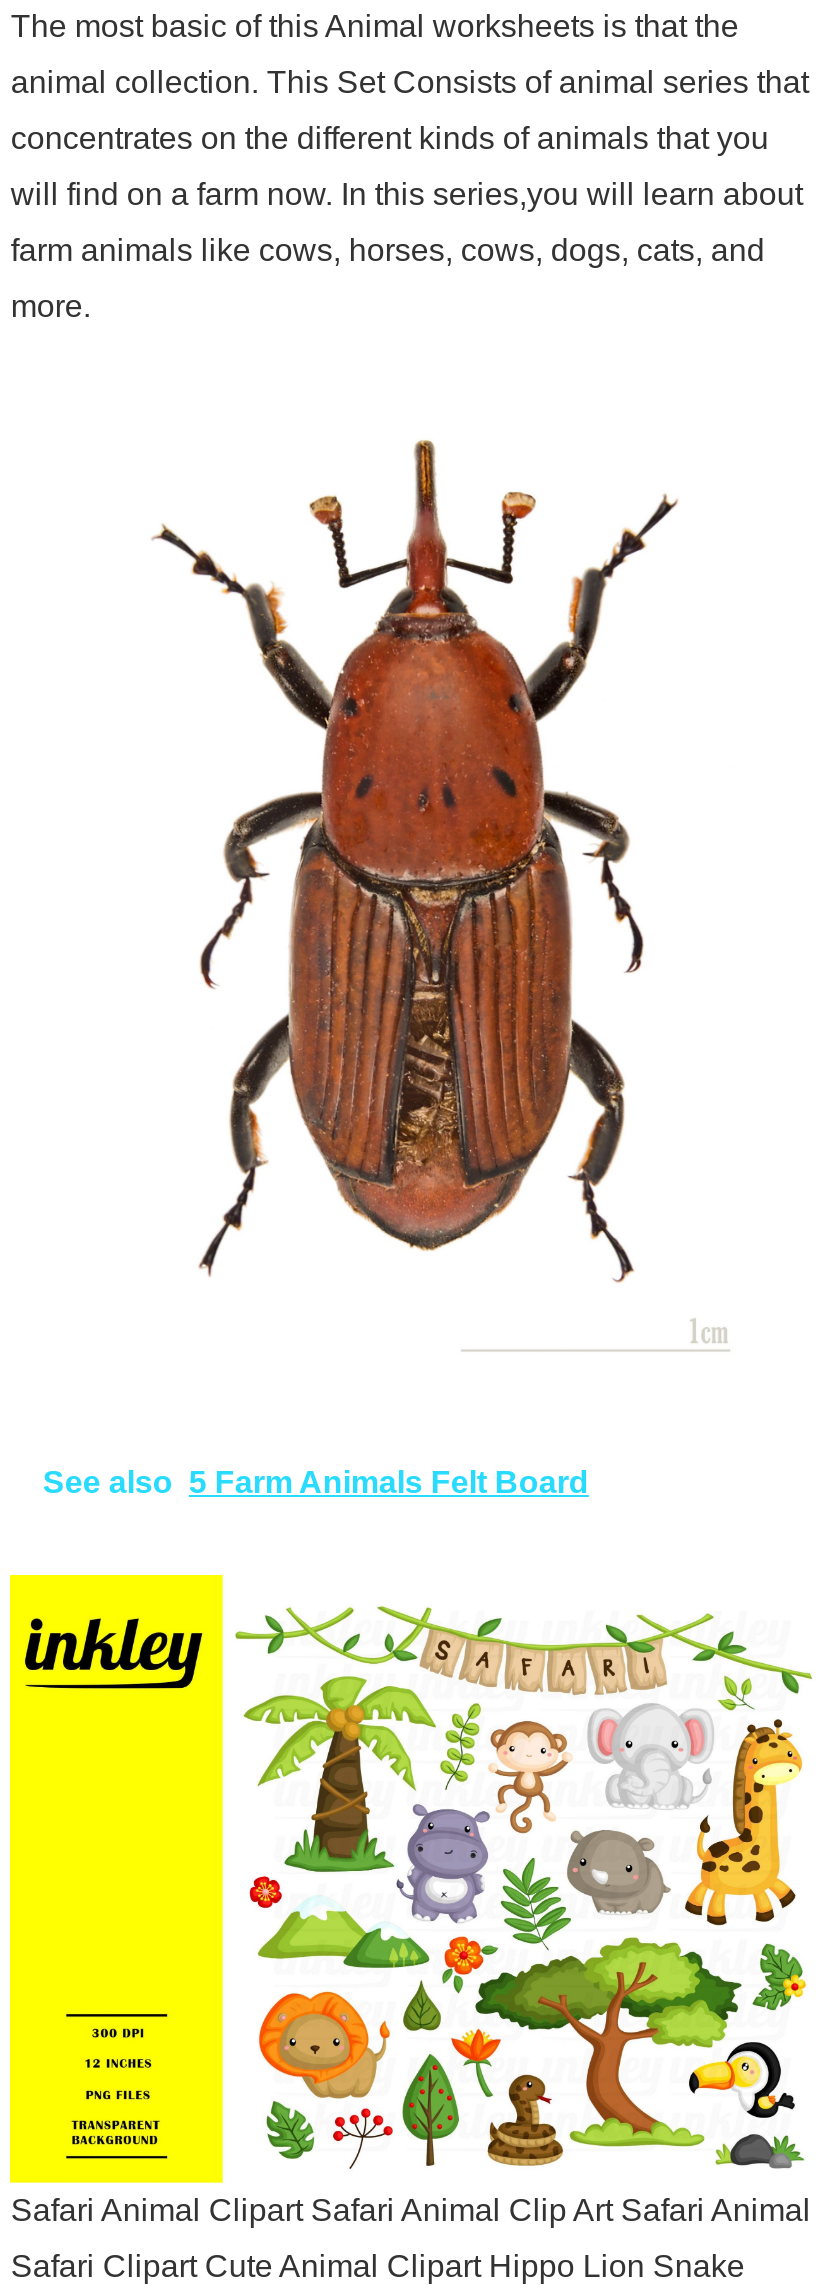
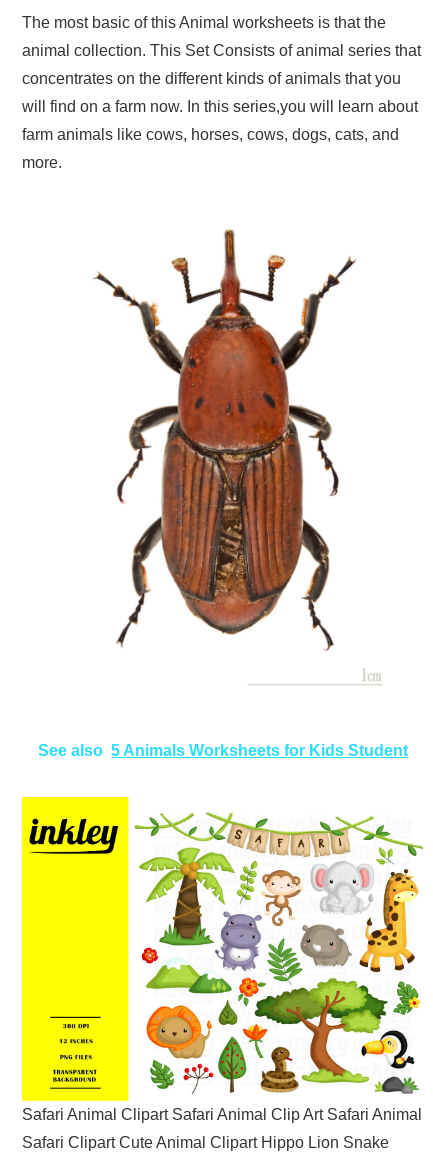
- See also 5 Farm Animals Felt Board
+ See also 5 Animals Worksheets for Kids Student
